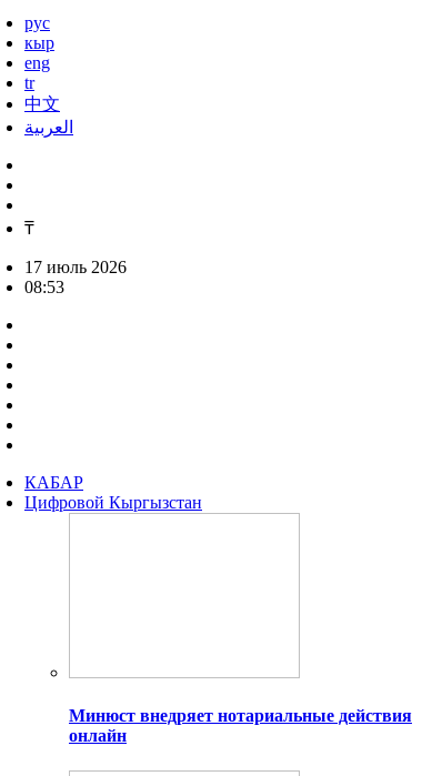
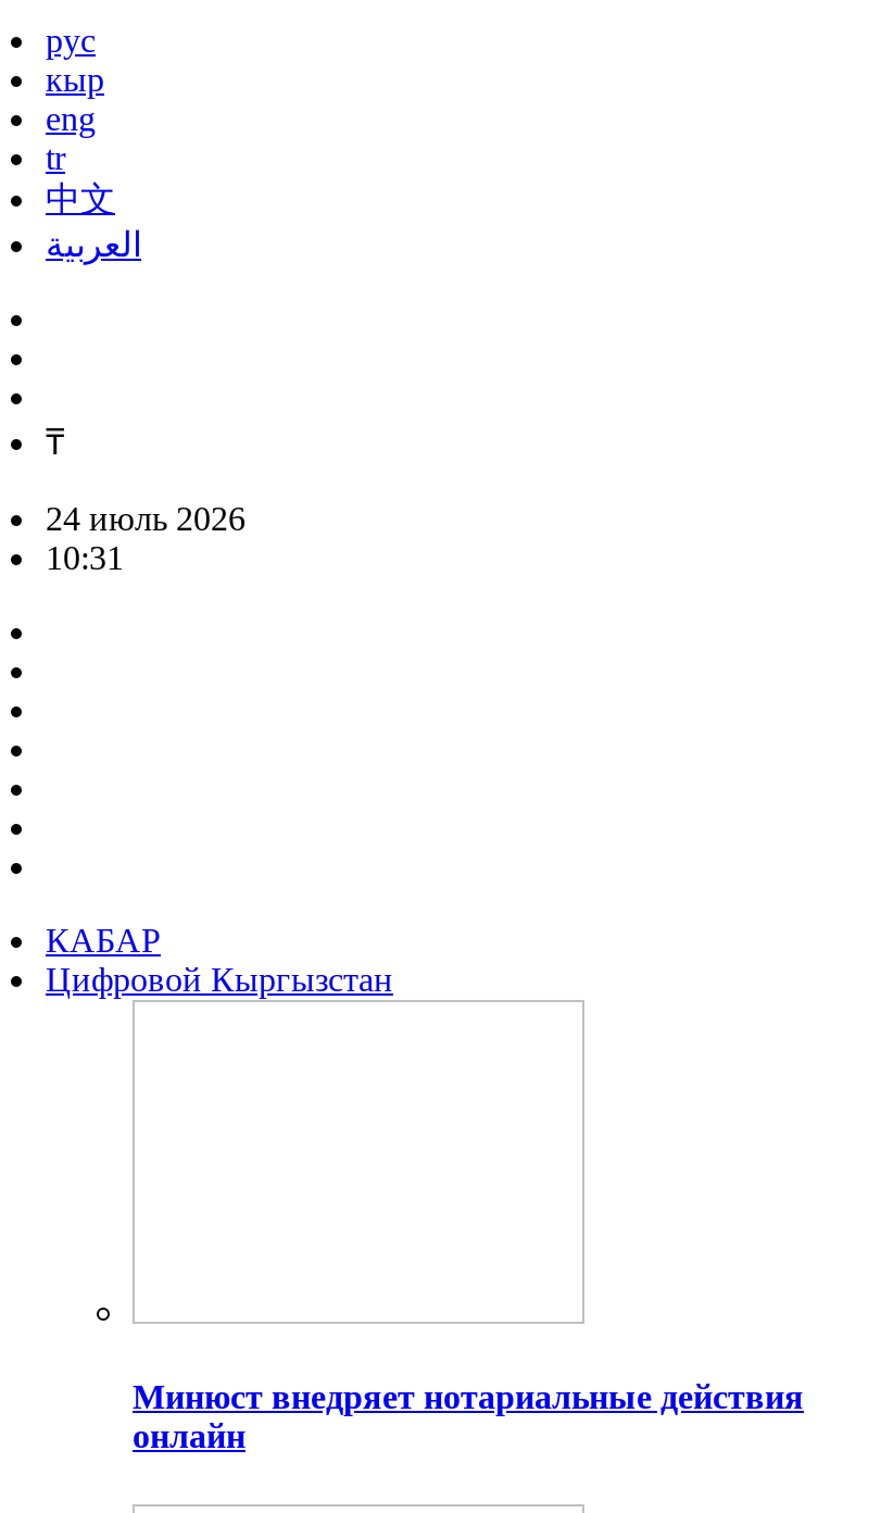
- 17 июль 2026
+ 24 июль 2026

- 08:53
+ 10:31
